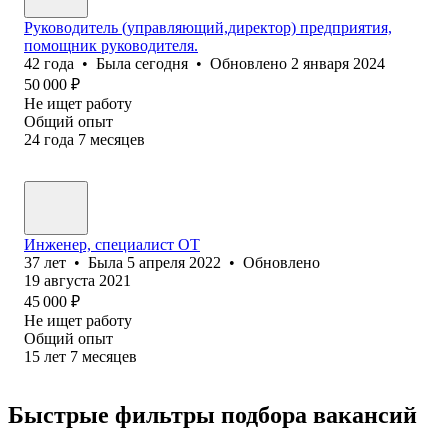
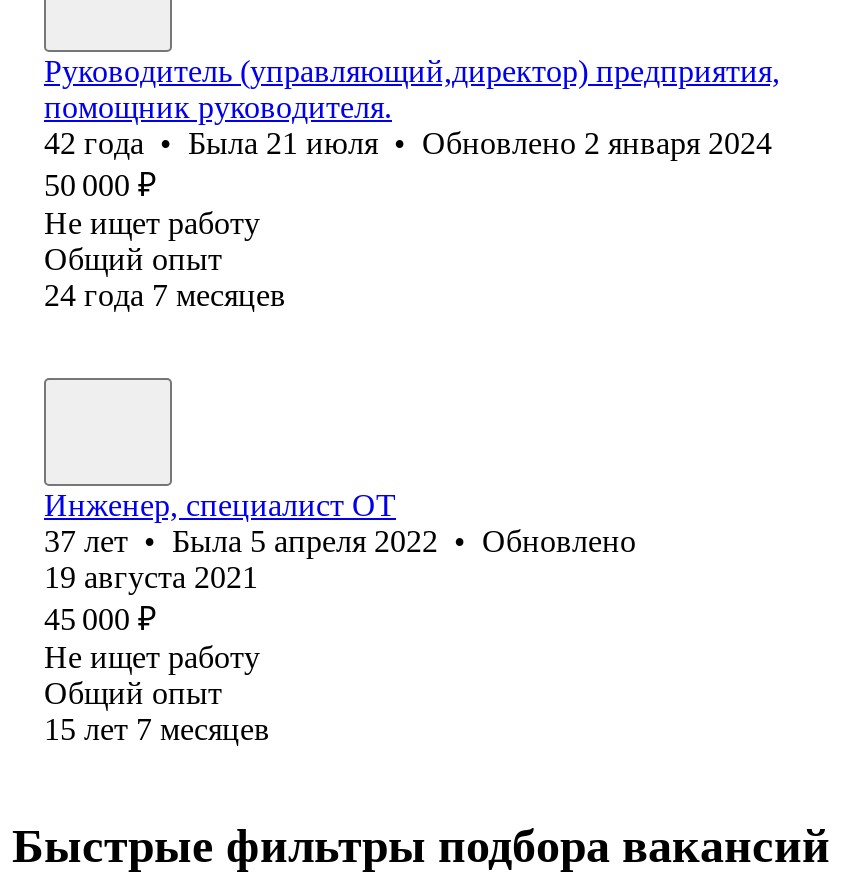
- 42 года • Была сегодня • Обновлено 2 января 2024
+ 42 года • Была 21 июля • Обновлено 2 января 2024
